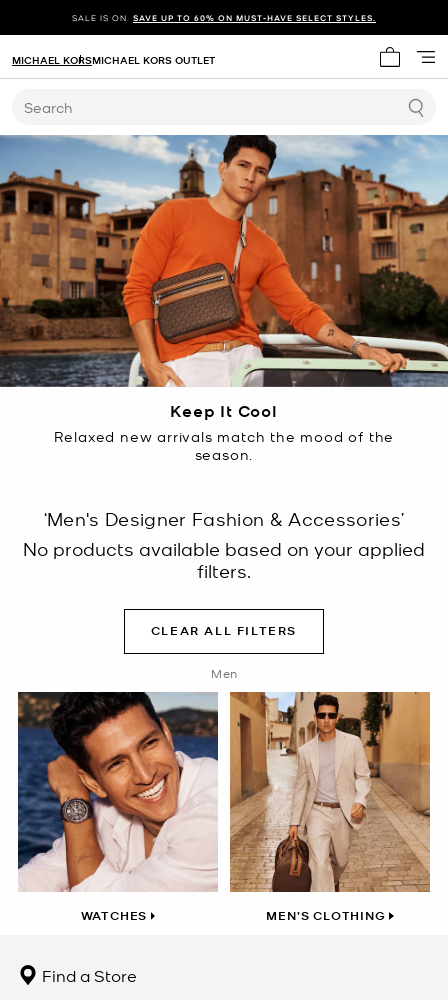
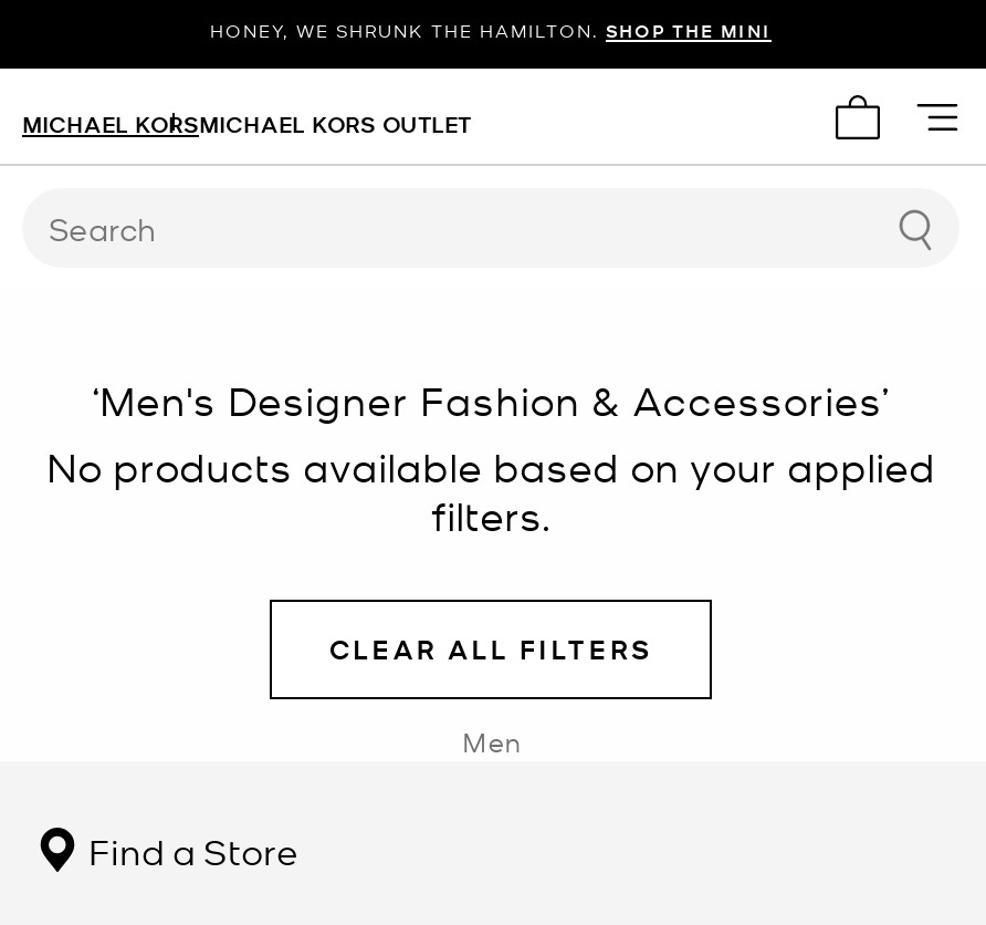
- SALE IS ON. SAVE UP TO 60% ON MUST-HAVE SELECT STYLES.
+ HONEY, WE SHRUNK THE HAMILTON. SHOP THE MINI

- [image]
- Keep It Cool
- Relaxed new arrivals match the mood of the
- season.

- [image]
- WATCHES
- MEN’S CLOTHING

- [image]
